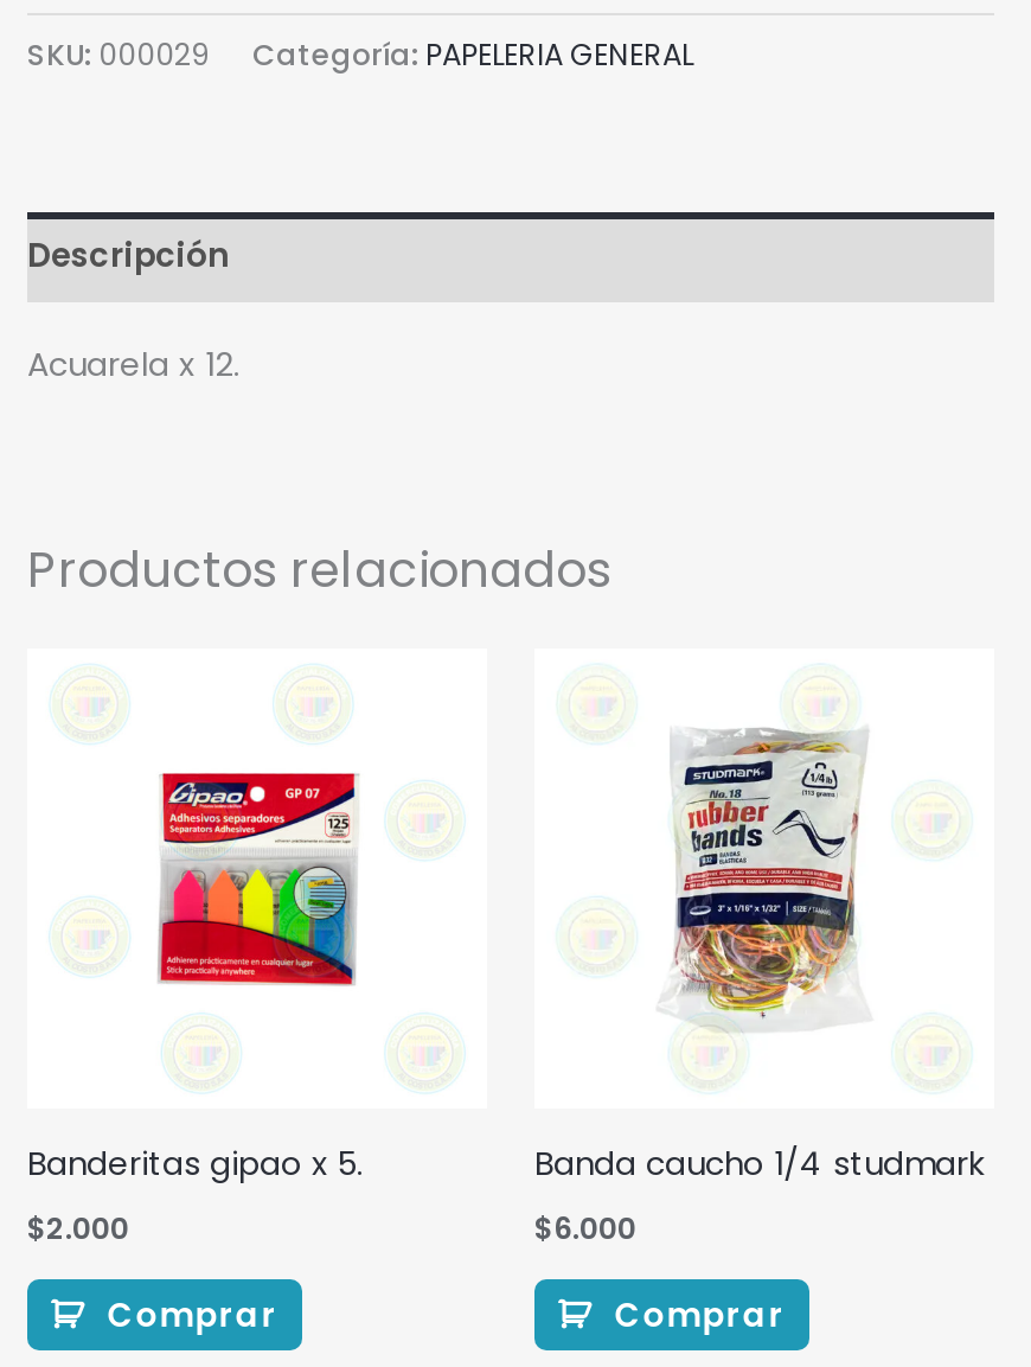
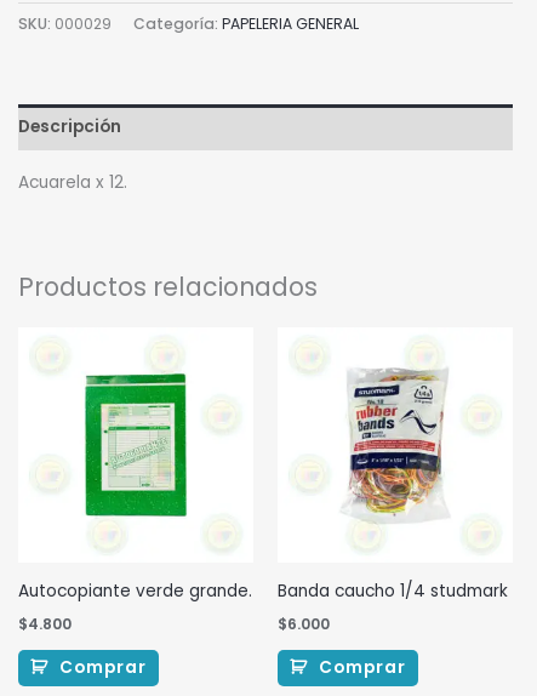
- [image]
+ [image]

- Banderitas gipao x 5.
+ Autocopiante verde grande.

- $2.000
+ $4.800
